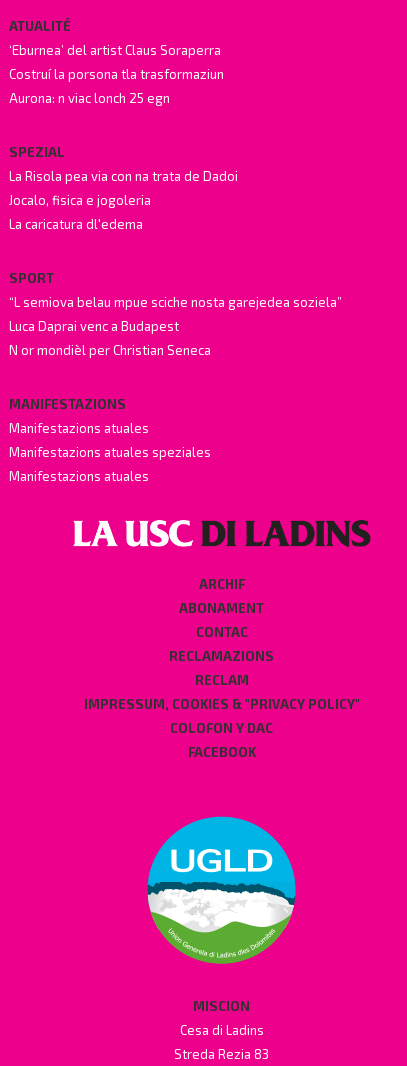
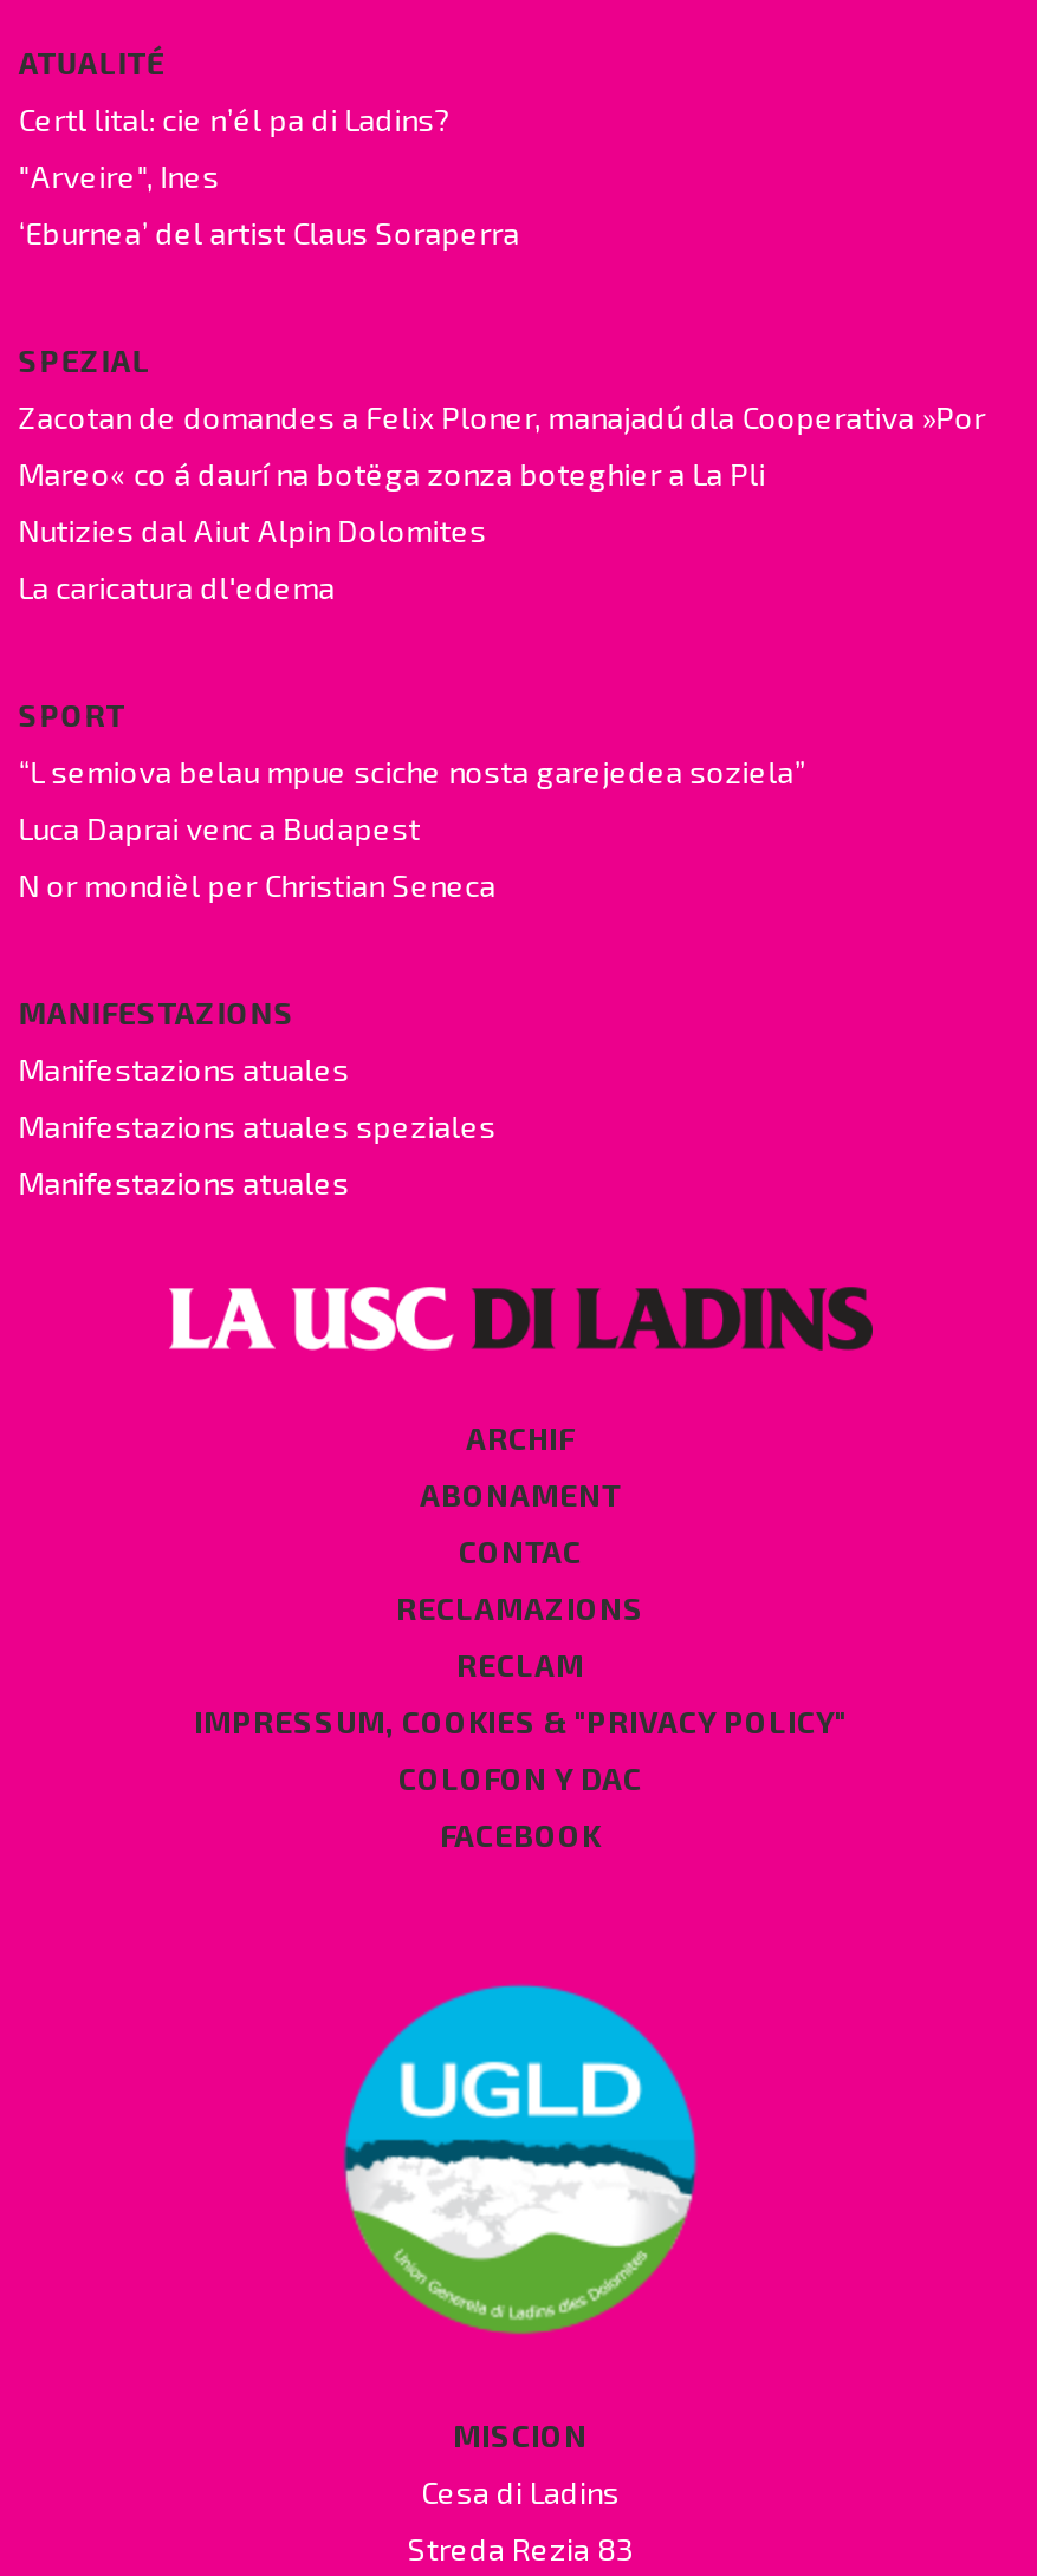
+ Certl lital: cie n’él pa di Ladins?
+ "Arveire", Ines

moved down: ‘Eburnea’ del artist Claus Soraperra

- Costruí la porsona tla trasformaziun
- Aurona: n viac lonch 25 egn

- La Risola pea via con na trata de Dadoi
- Jocalo, fisica e jogoleria
+ Zacotan de domandes a Felix Ploner, manajadú dla Cooperativa »Por
+ Mareo« co á daurí na botëga zonza boteghier a La Pli
+ Nutizies dal Aiut Alpin Dolomites
